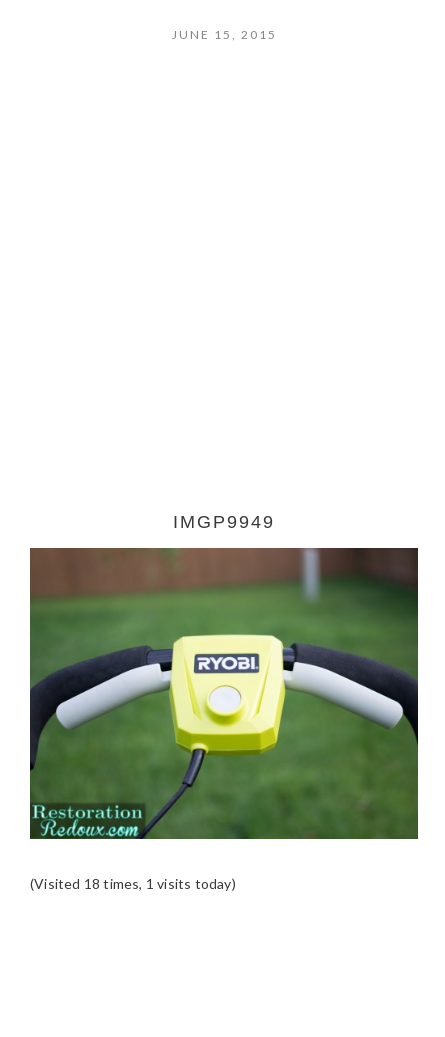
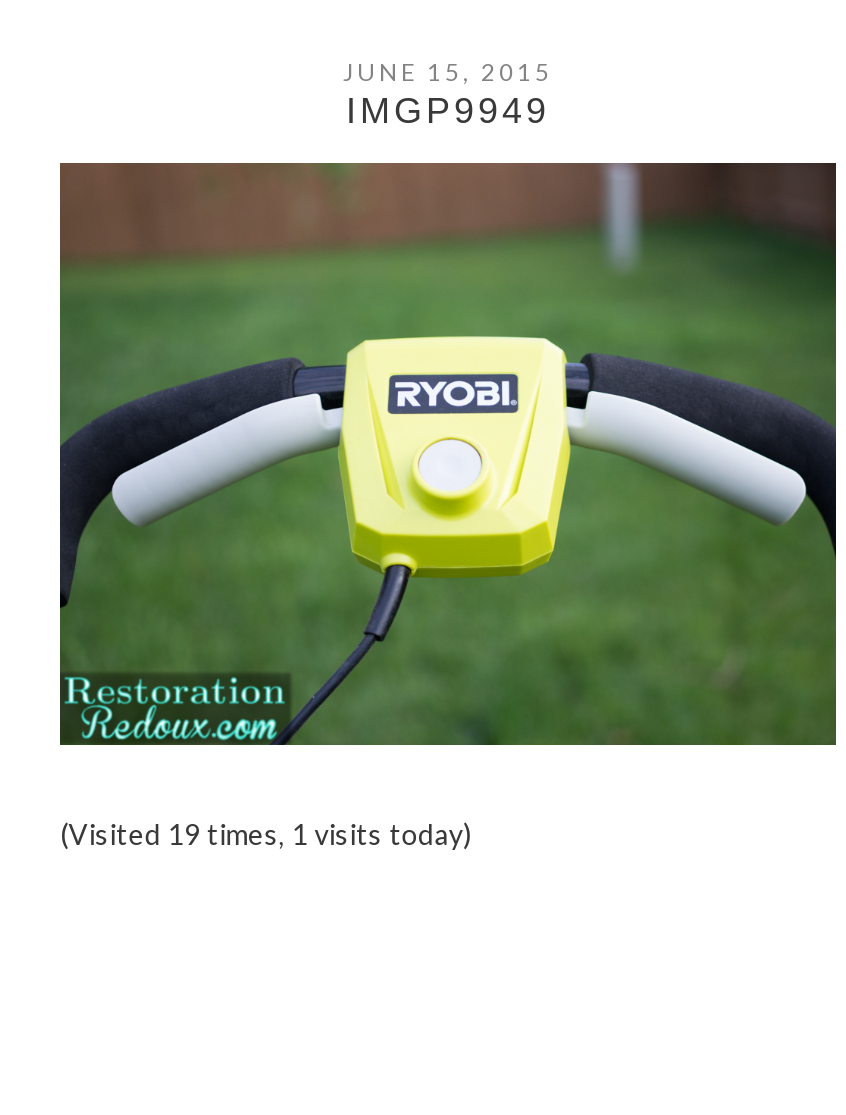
- (Visited 18 times, 1 visits today)
+ (Visited 19 times, 1 visits today)
